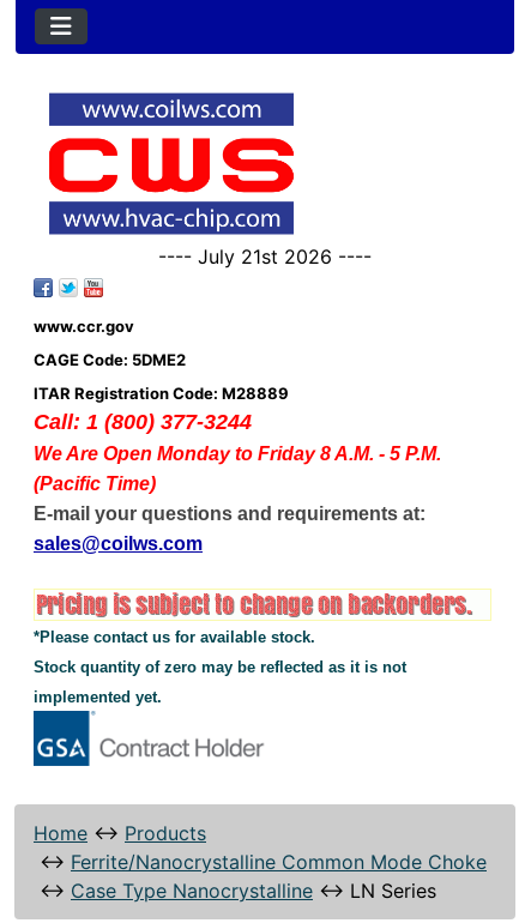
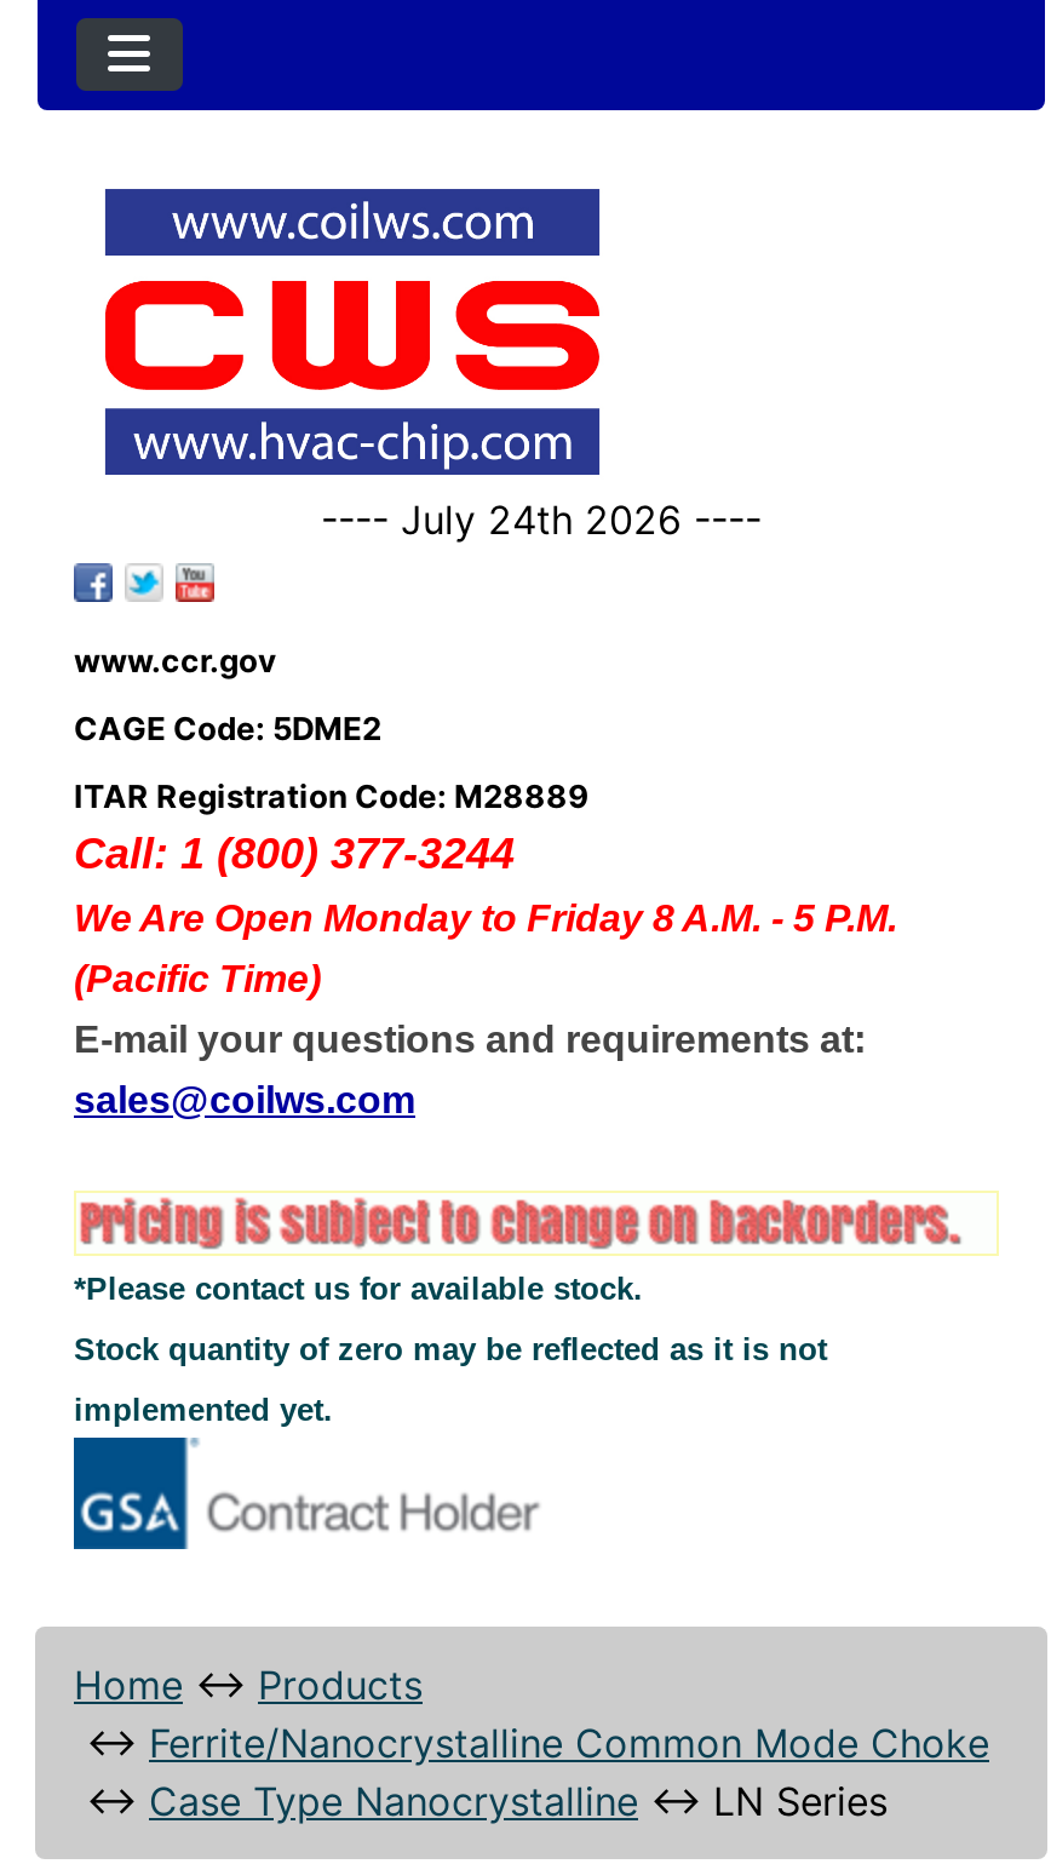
- ---- July 21st 2026 ----
+ ---- July 24th 2026 ----
